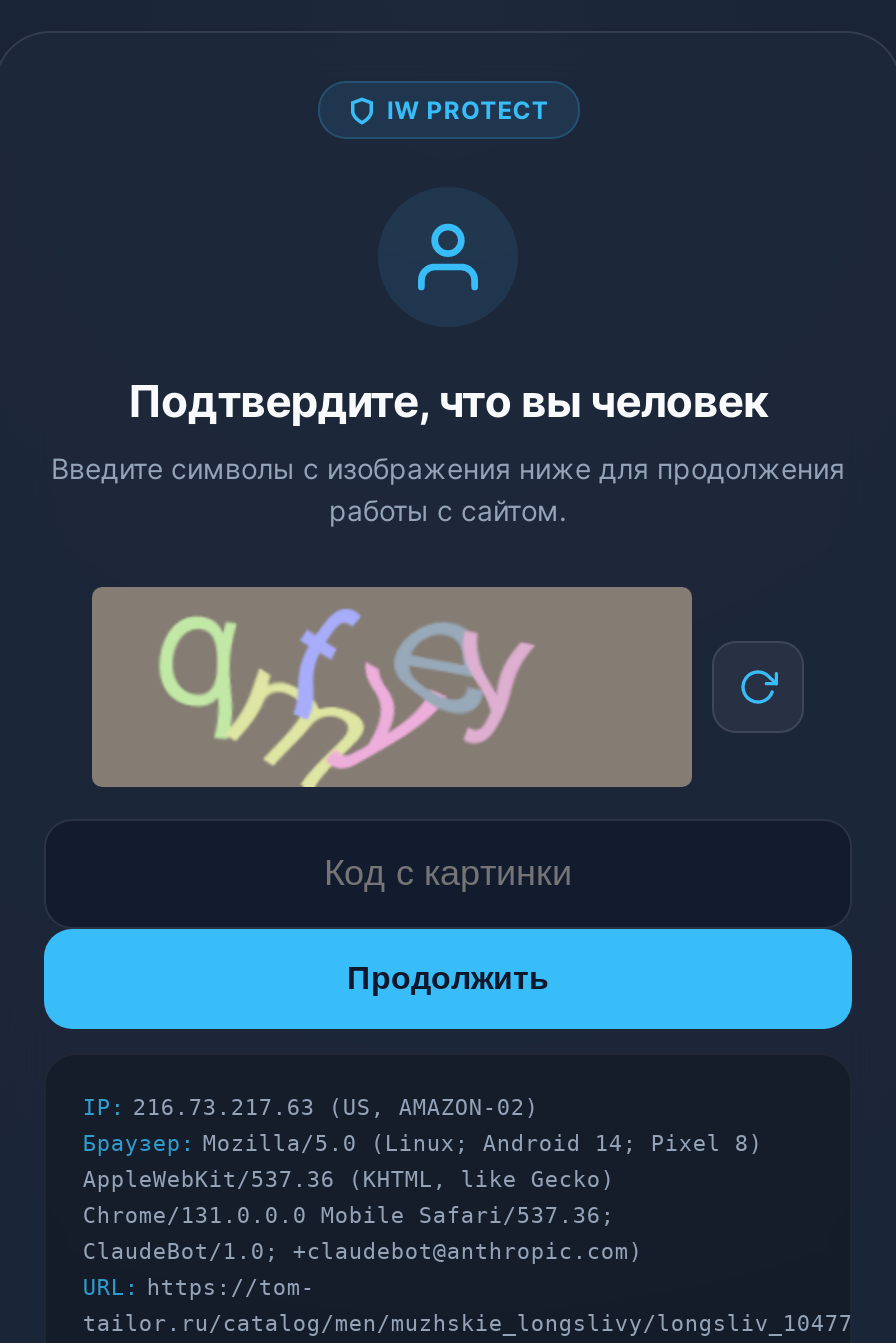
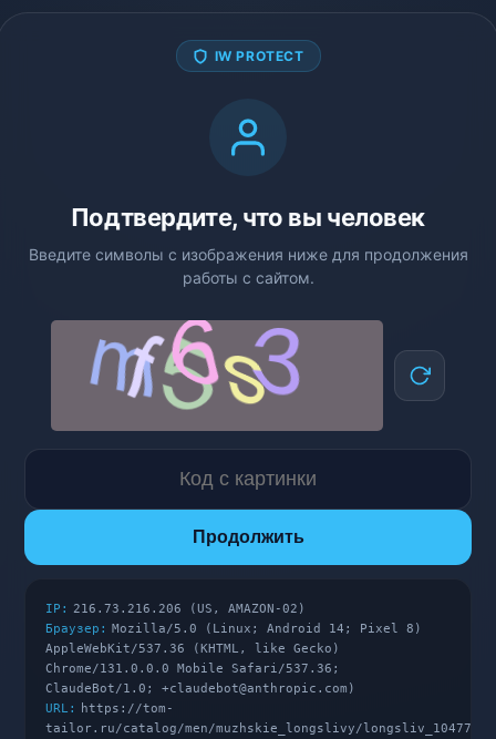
- [image]
+ [image]

- IP: 216.73.217.63 (US, AMAZON-02)
+ IP: 216.73.216.206 (US, AMAZON-02)
